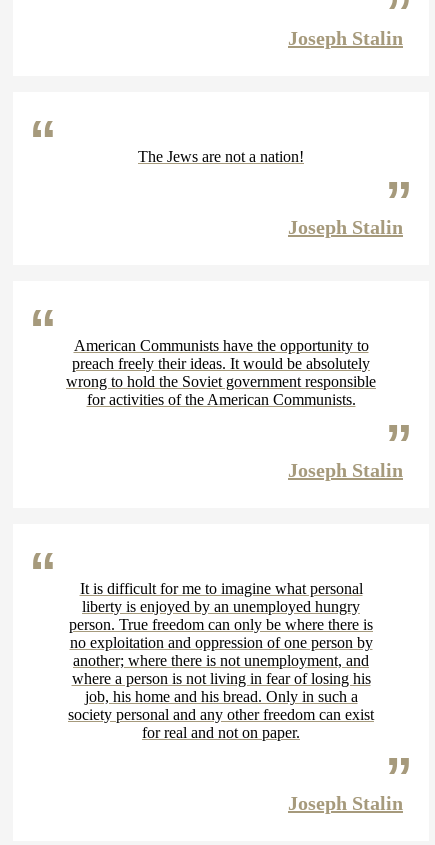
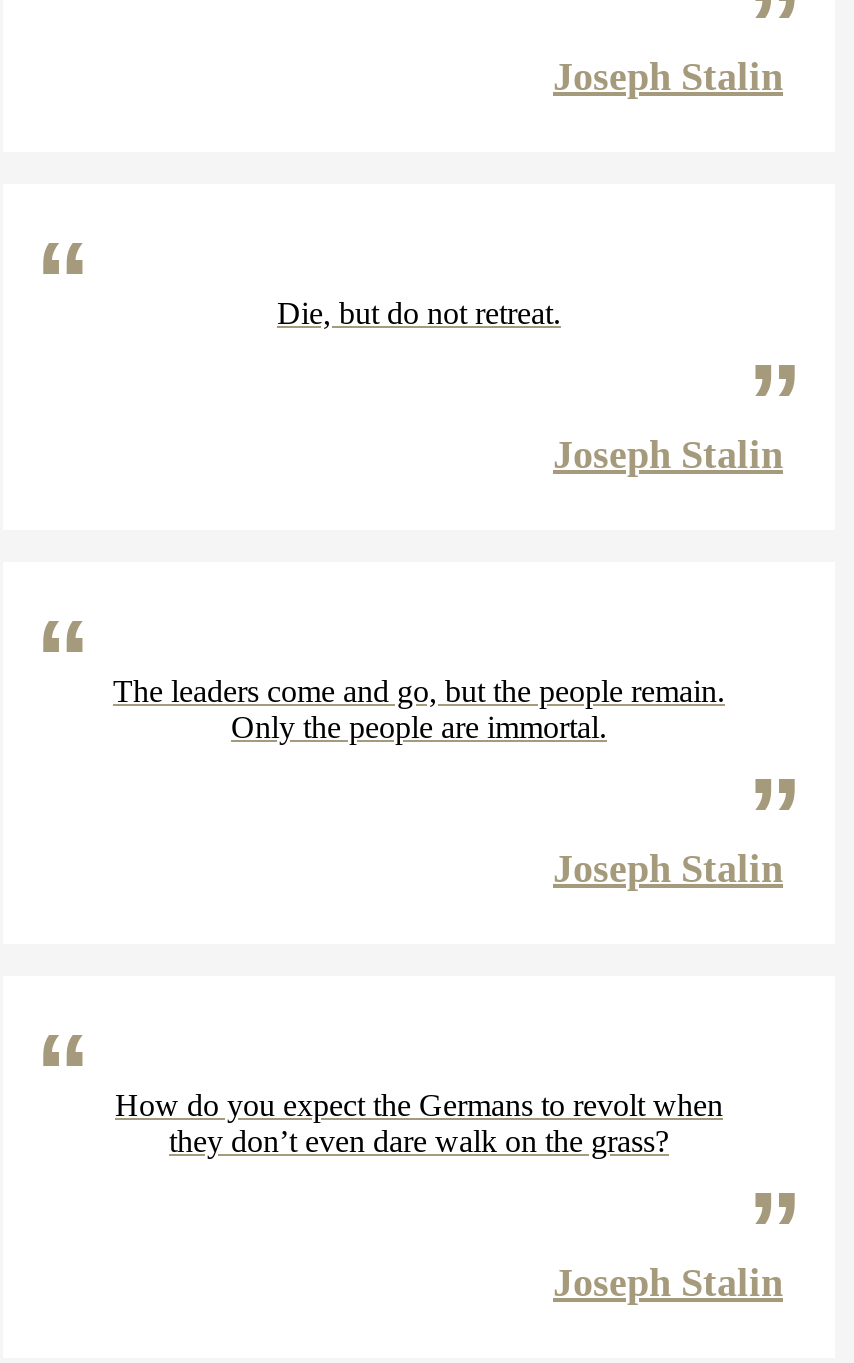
- The Jews are not a nation!
+ Die, but do not retreat.

- American Communists have the opportunity to
- preach freely their ideas. It would be absolutely
- wrong to hold the Soviet government responsible
- for activities of the American Communists.
+ The leaders come and go, but the people remain.
+ Only the people are immortal.

- It is difficult for me to imagine what personal
- liberty is enjoyed by an unemployed hungry
- person. True freedom can only be where there is
- no exploitation and oppression of one person by
- another; where there is not unemployment, and
- where a person is not living in fear of losing his
- job, his home and his bread. Only in such a
- society personal and any other freedom can exist
- for real and not on paper.
+ How do you expect the Germans to revolt when
+ they don’t even dare walk on the grass?
